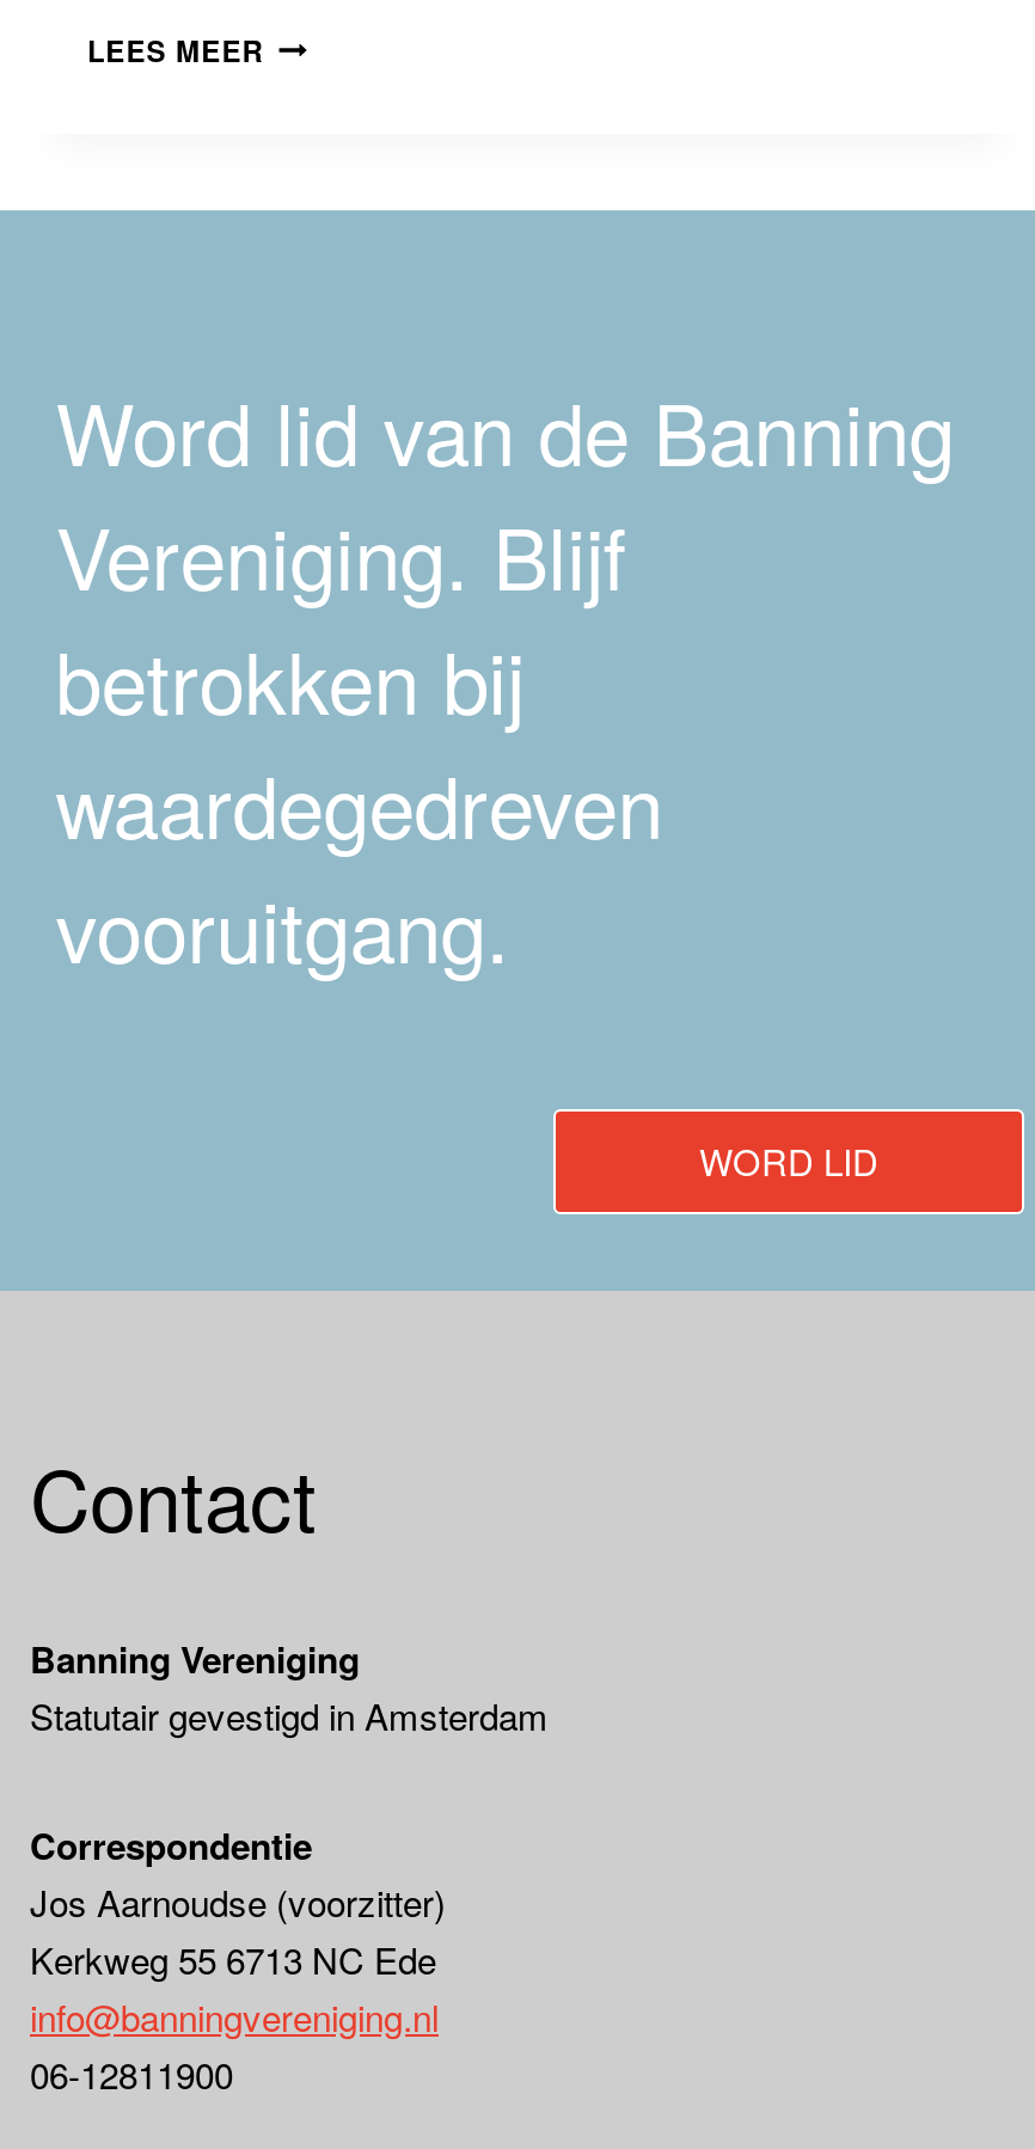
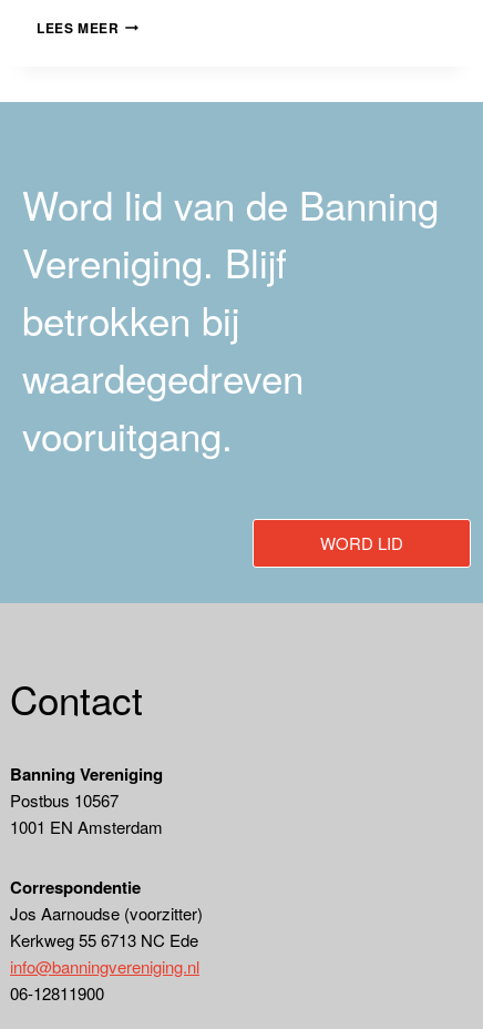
- Statutair gevestigd in Amsterdam
+ Postbus 10567
+ 1001 EN Amsterdam
